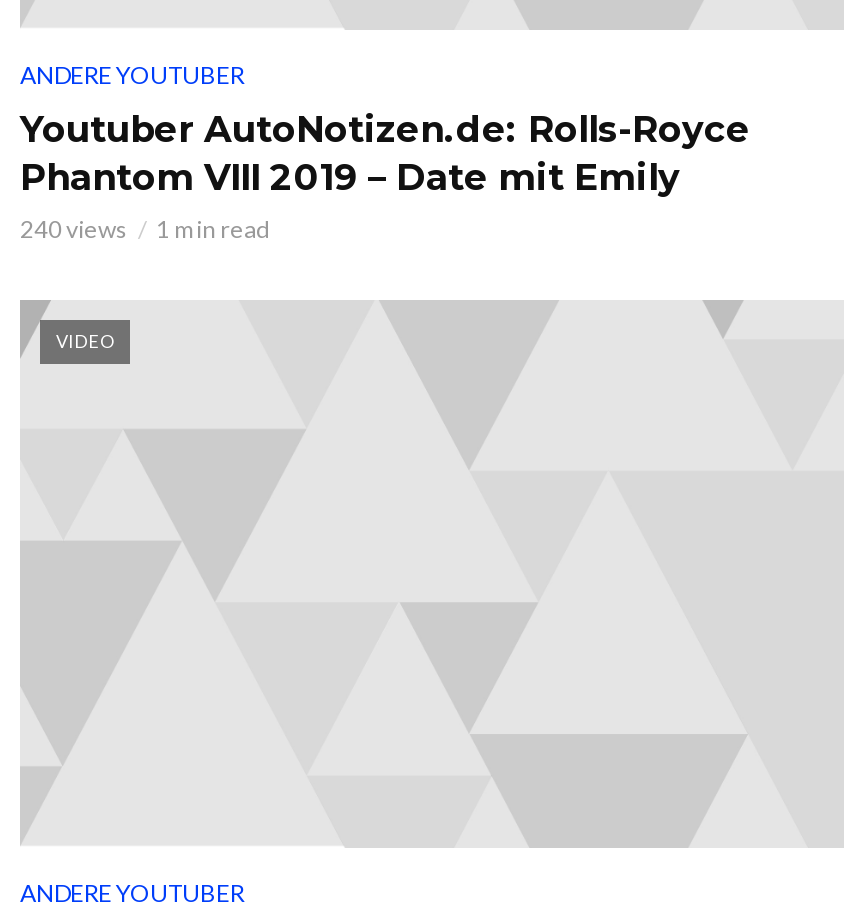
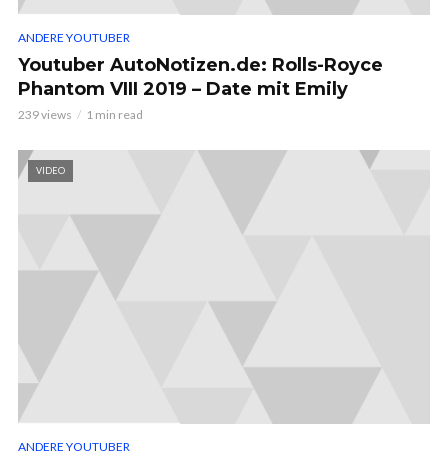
- 240 views 1 min read
+ 239 views 1 min read
